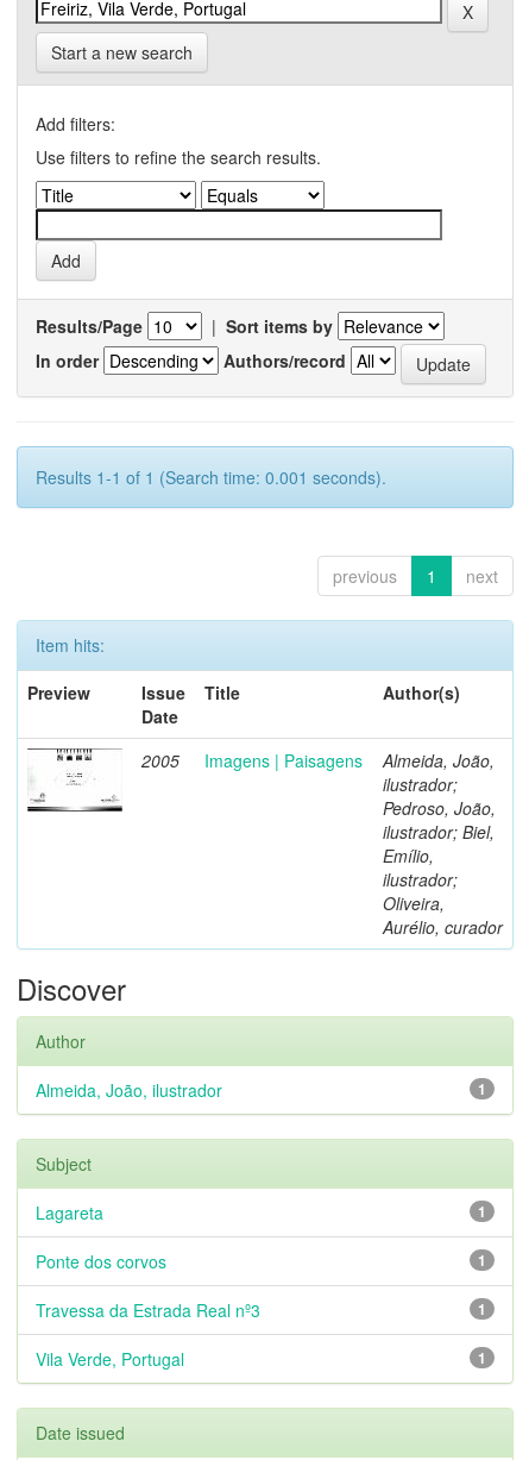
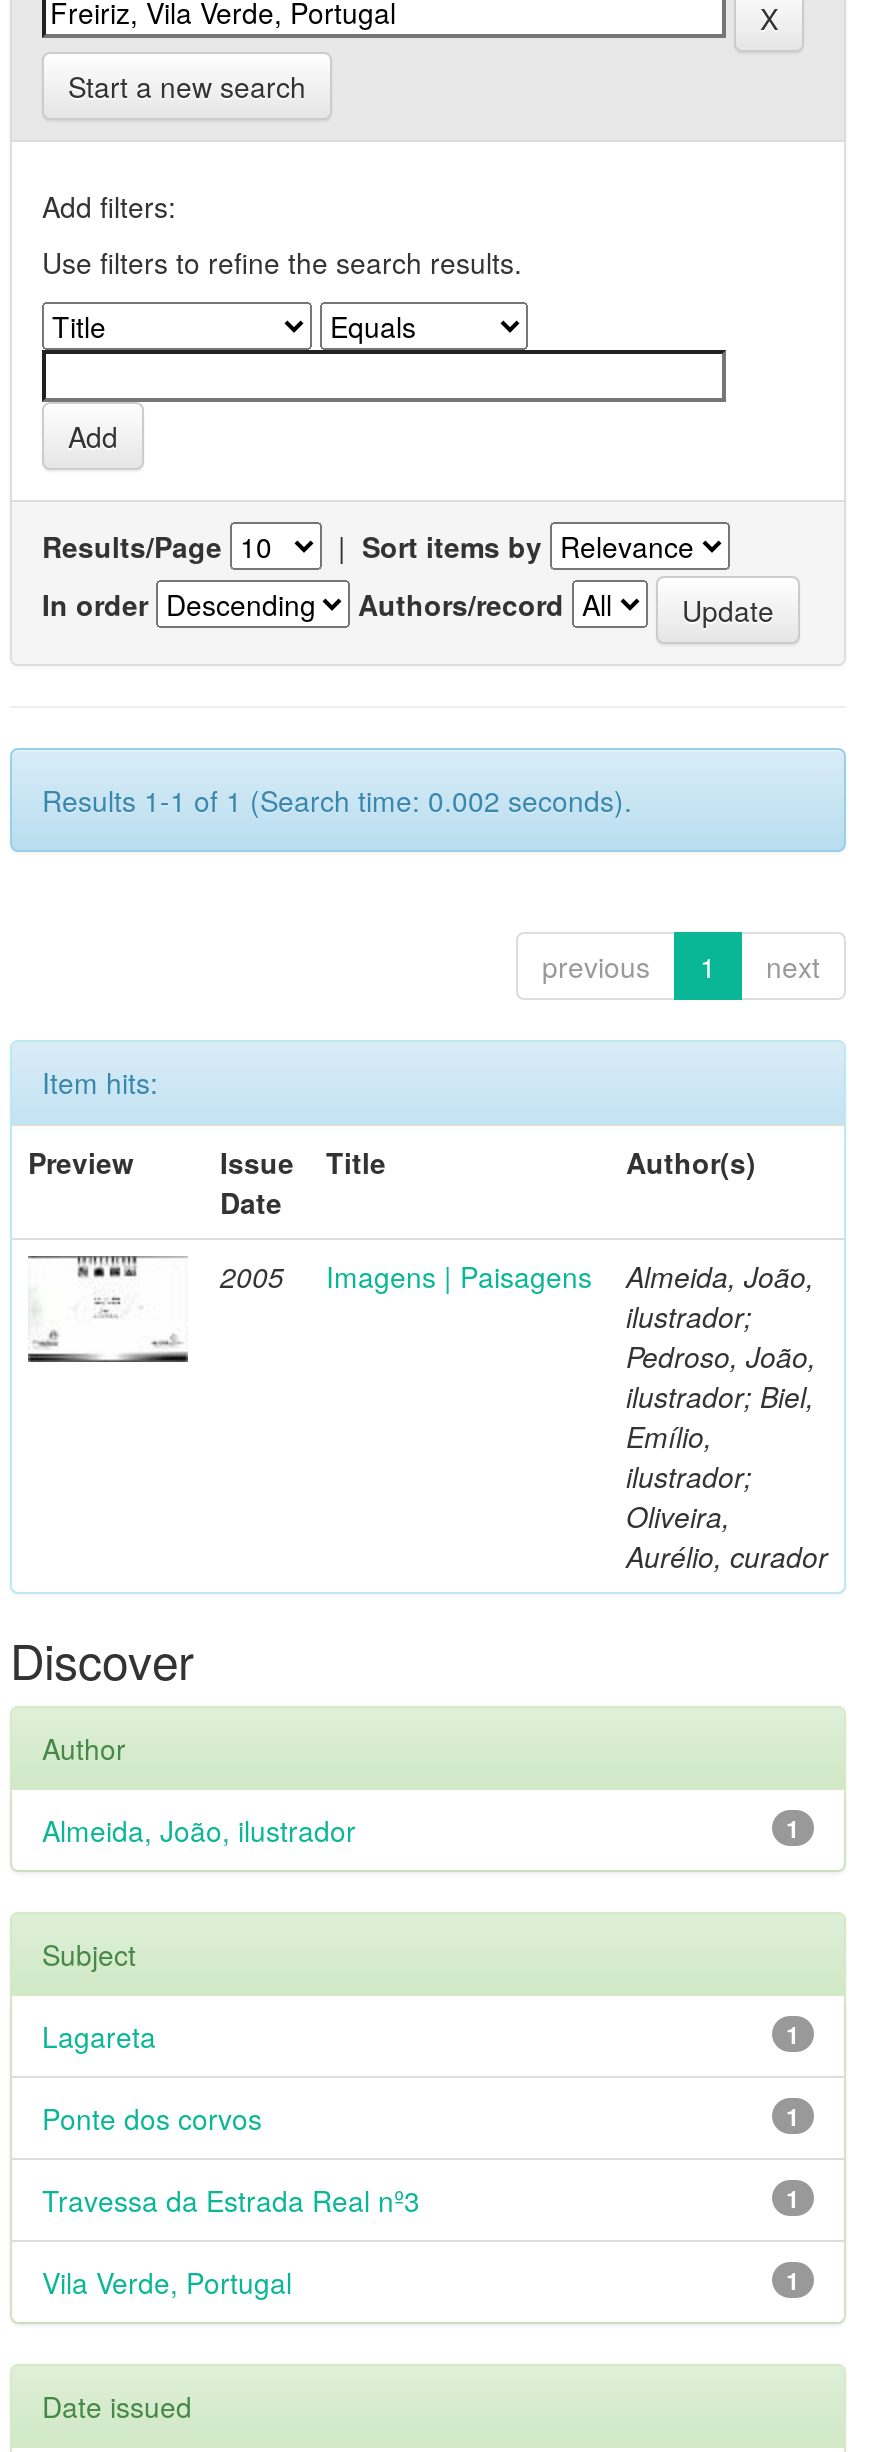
- Results 1-1 of 1 (Search time: 0.001 seconds).
+ Results 1-1 of 1 (Search time: 0.002 seconds).
